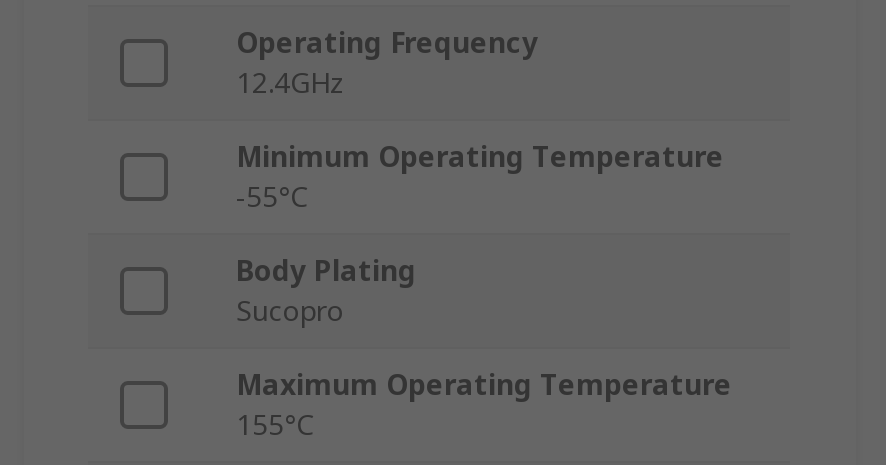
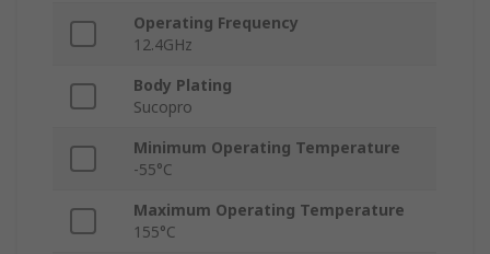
moved down: Minimum Operating Temperature | -55°C

moved up: Body Plating | Sucopro
